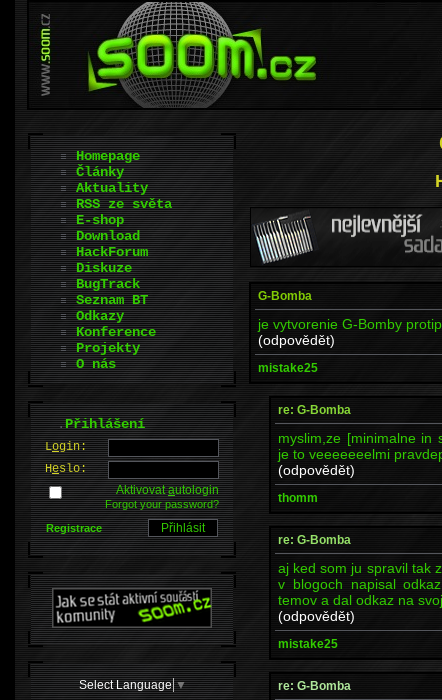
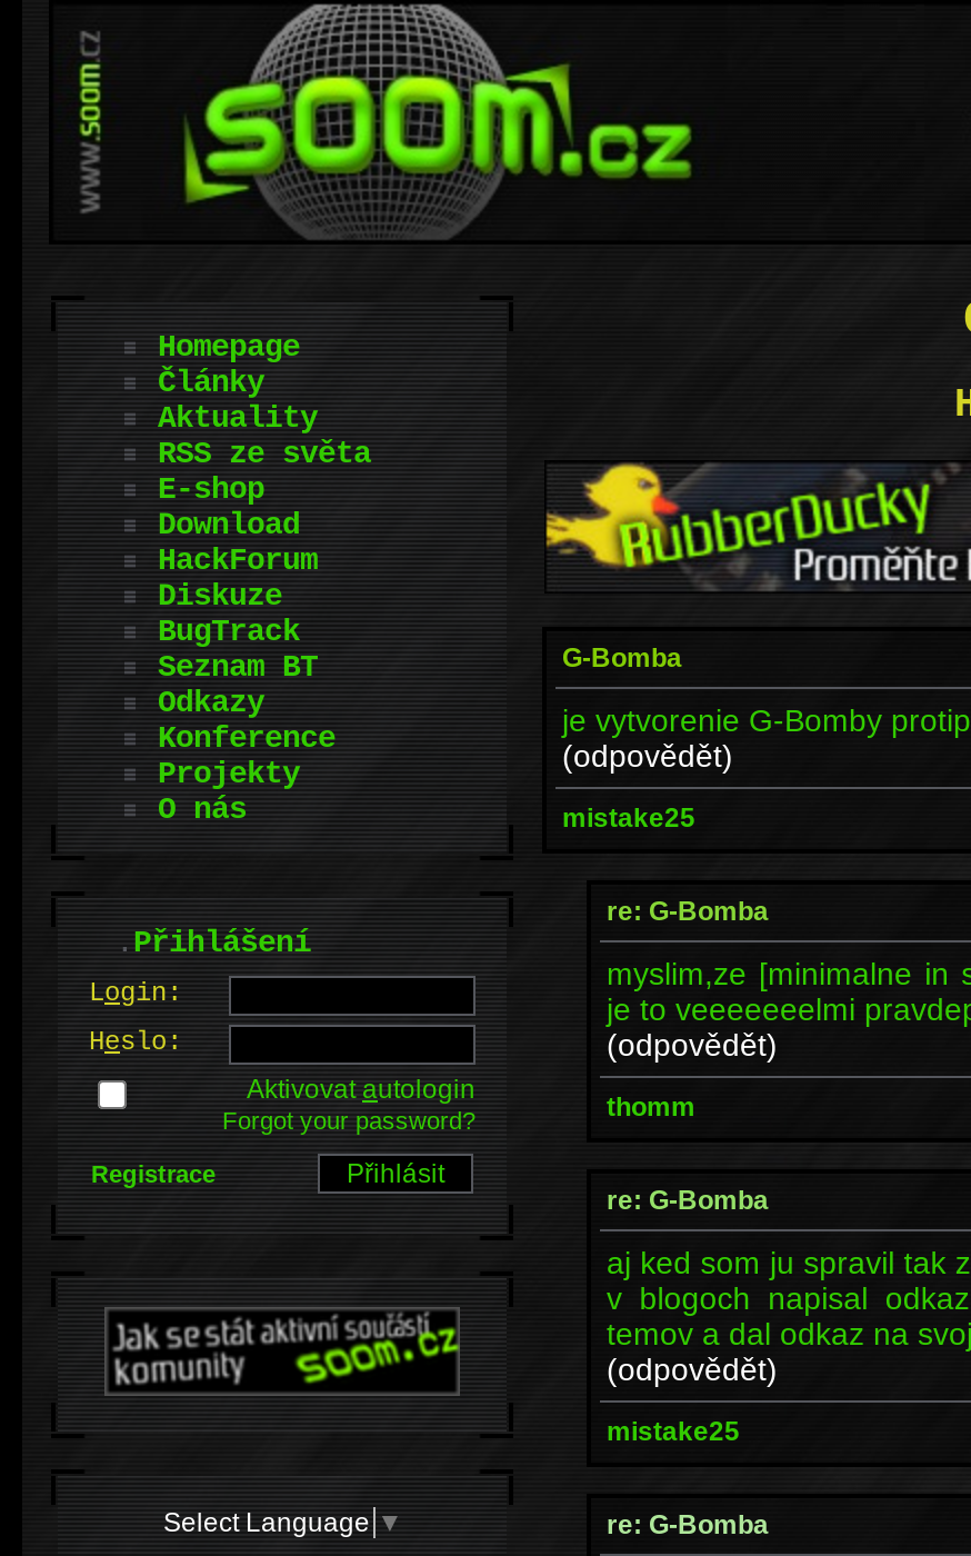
- [image]
+ [image]
